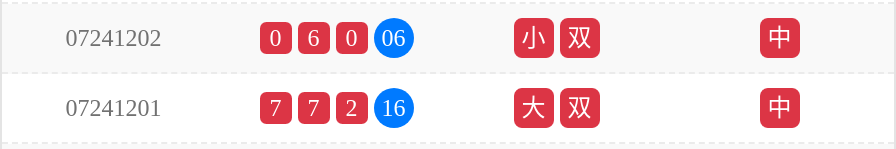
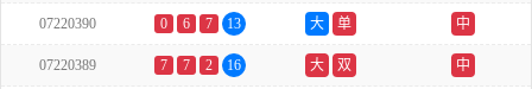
- 07241202
+ 07220390

- 0
- 06
- 小
- 双
+ 7
+ 13
+ 大
+ 单

- 07241201
+ 07220389
